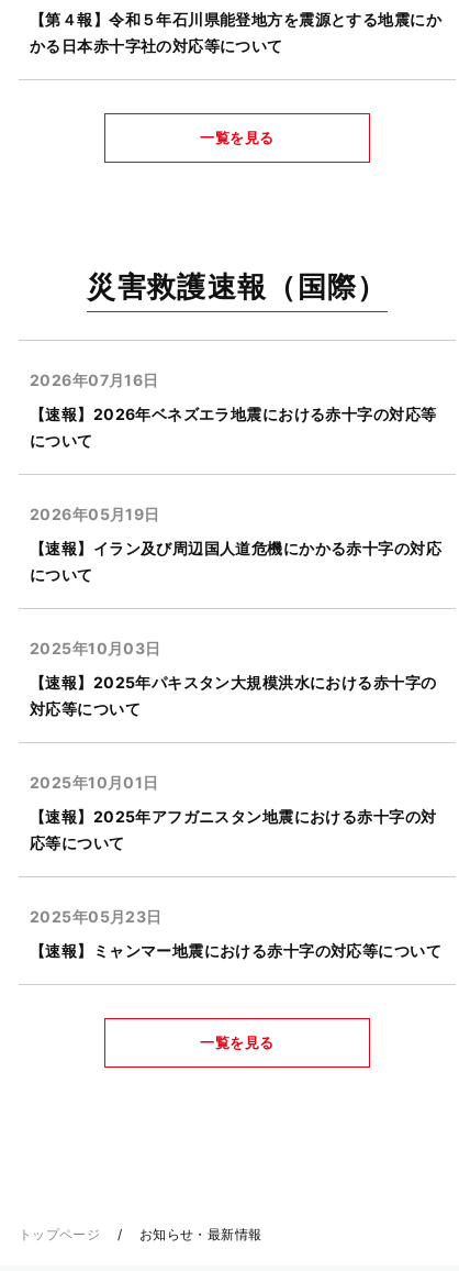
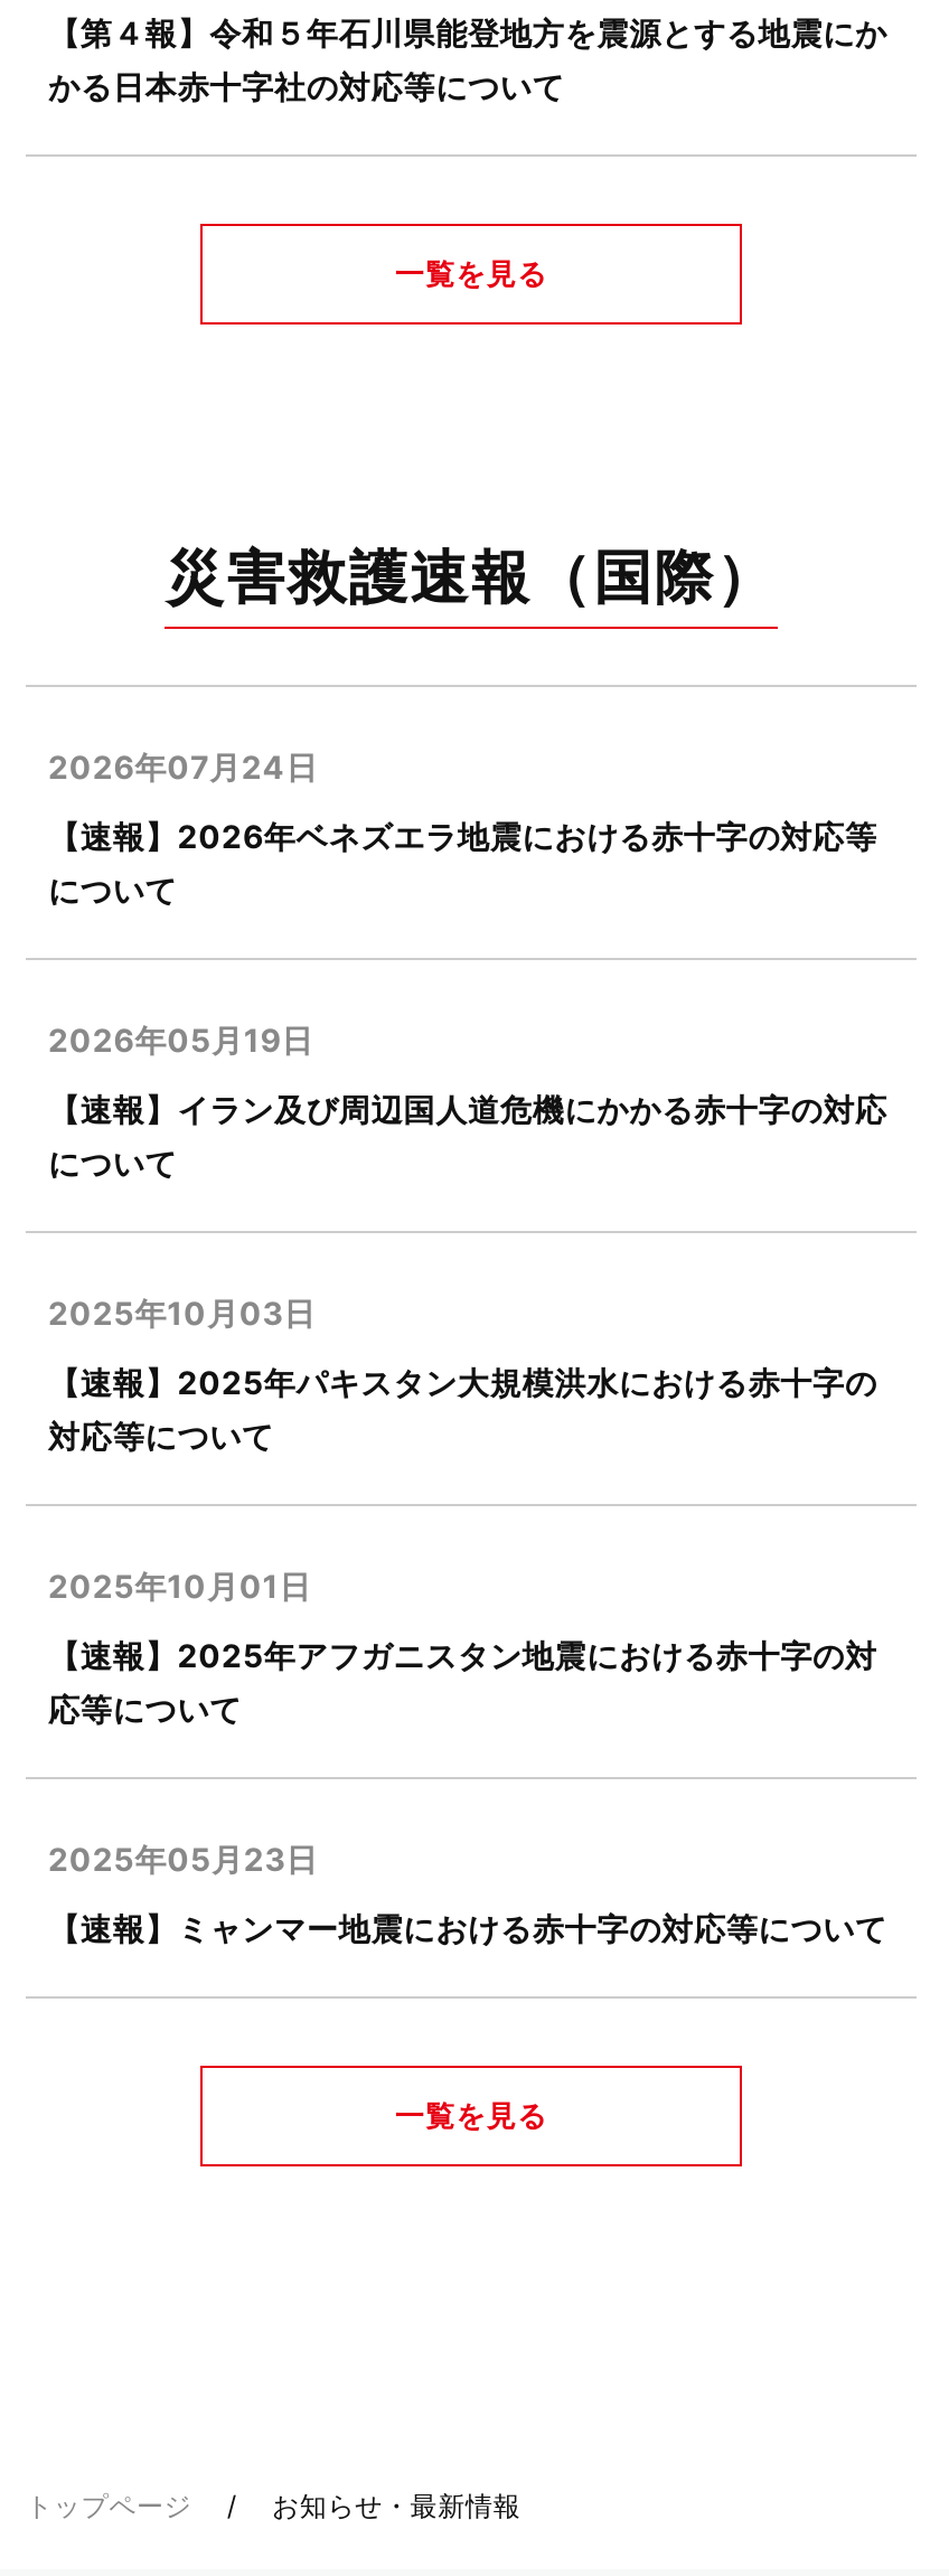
- 2026年07月16日
+ 2026年07月24日
